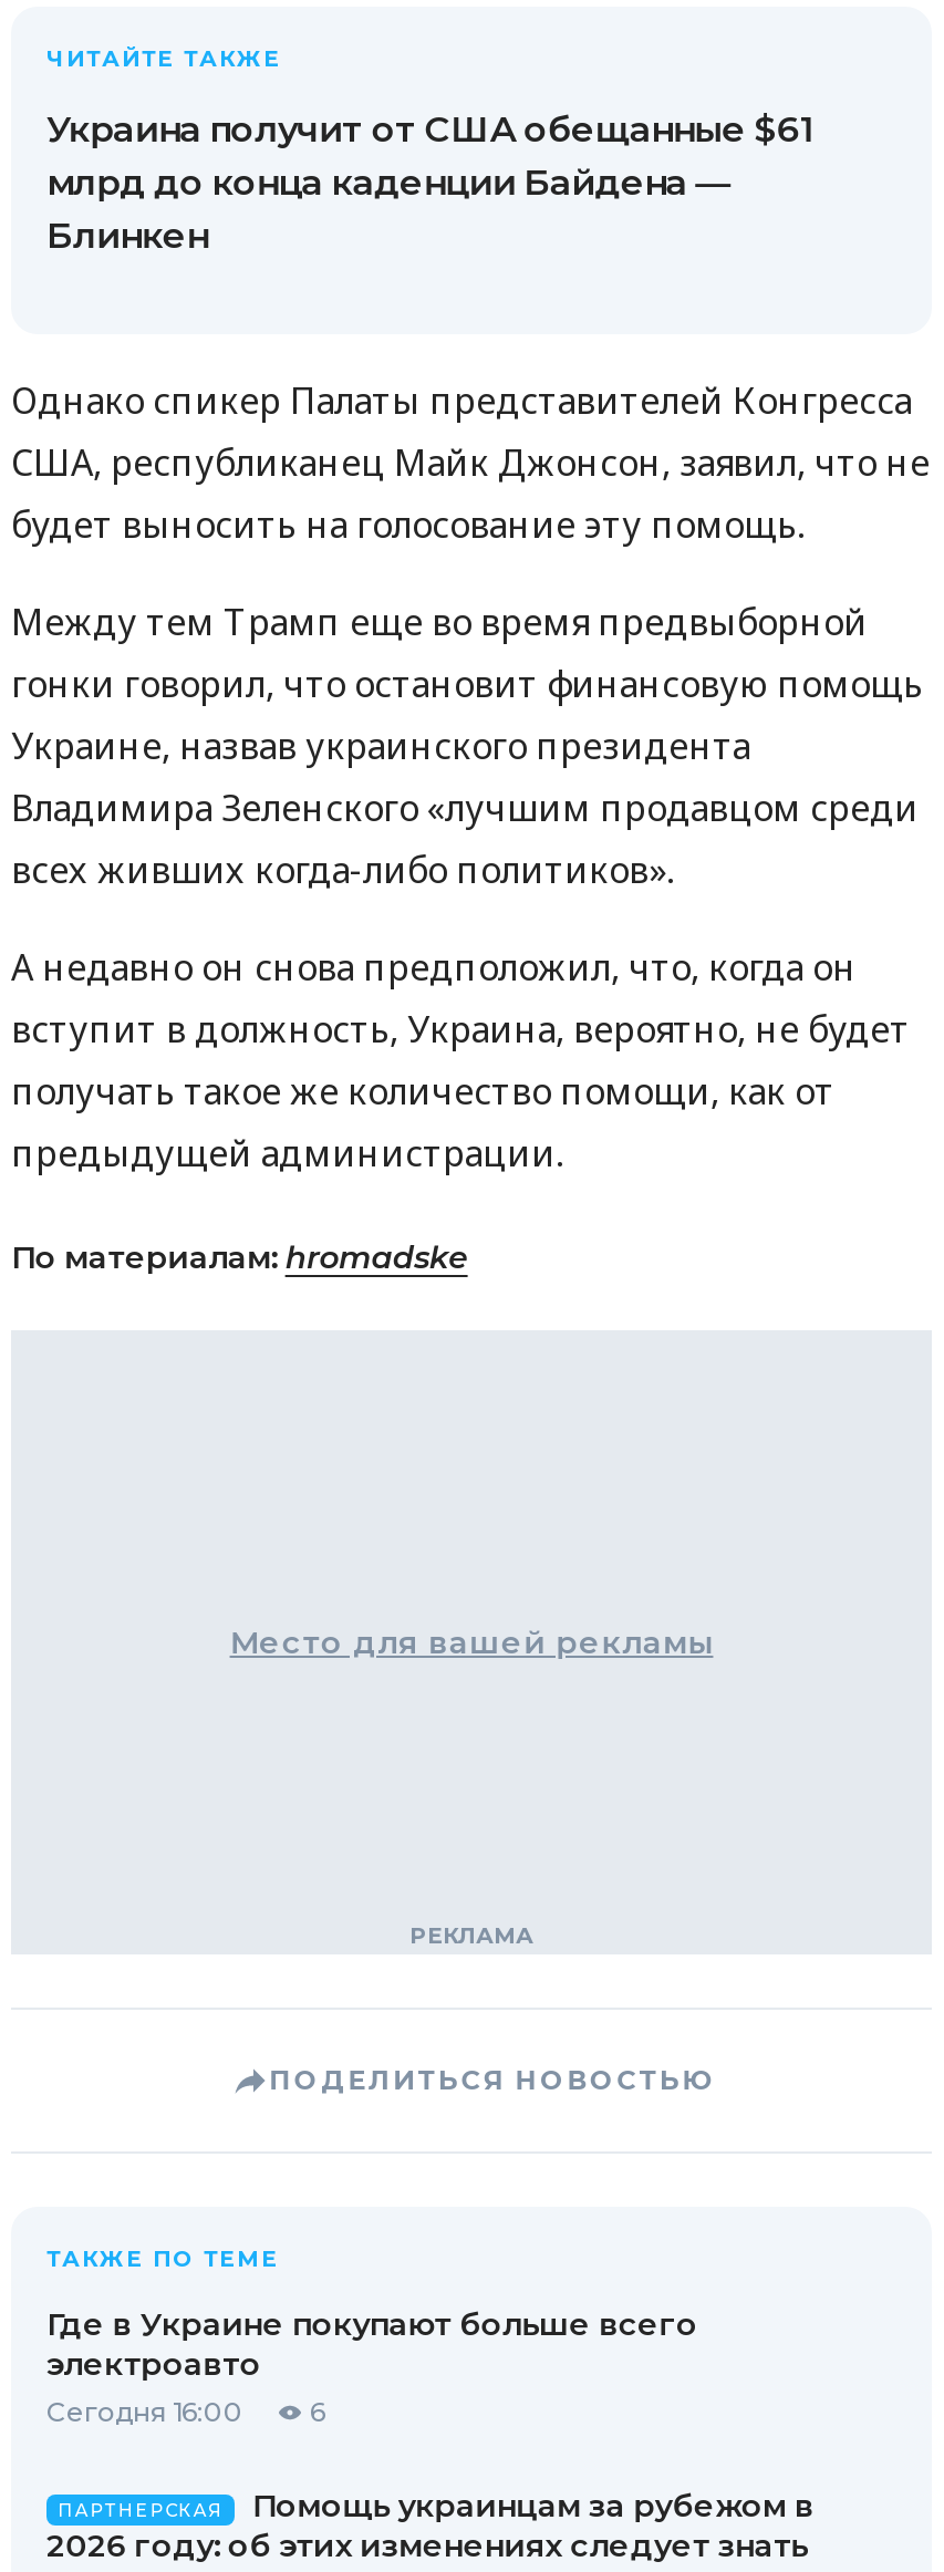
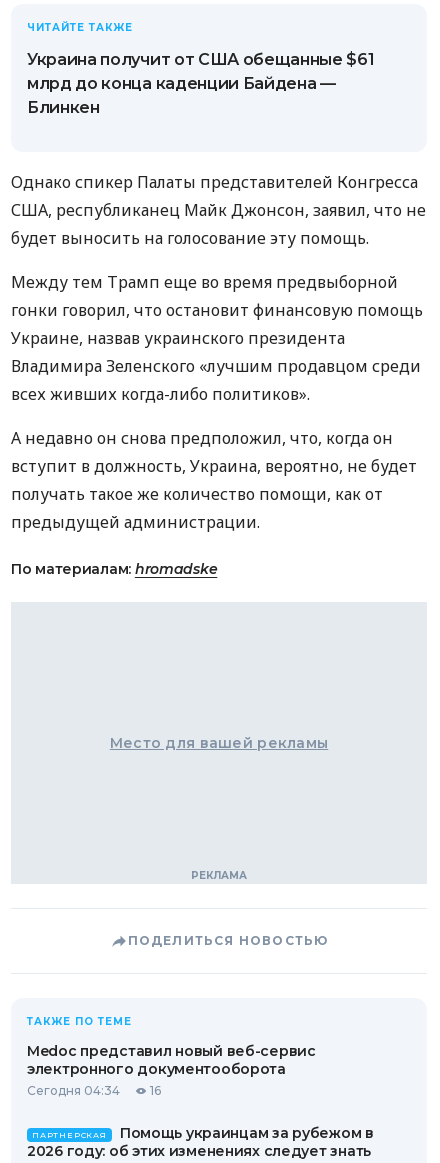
- Где в Украине покупают больше всего
- электроавто
- Сегодня 16:00
- 6
+ Medoc представил новый веб-сервис
+ электронного документооборота
+ Сегодня 04:34
+ 16
